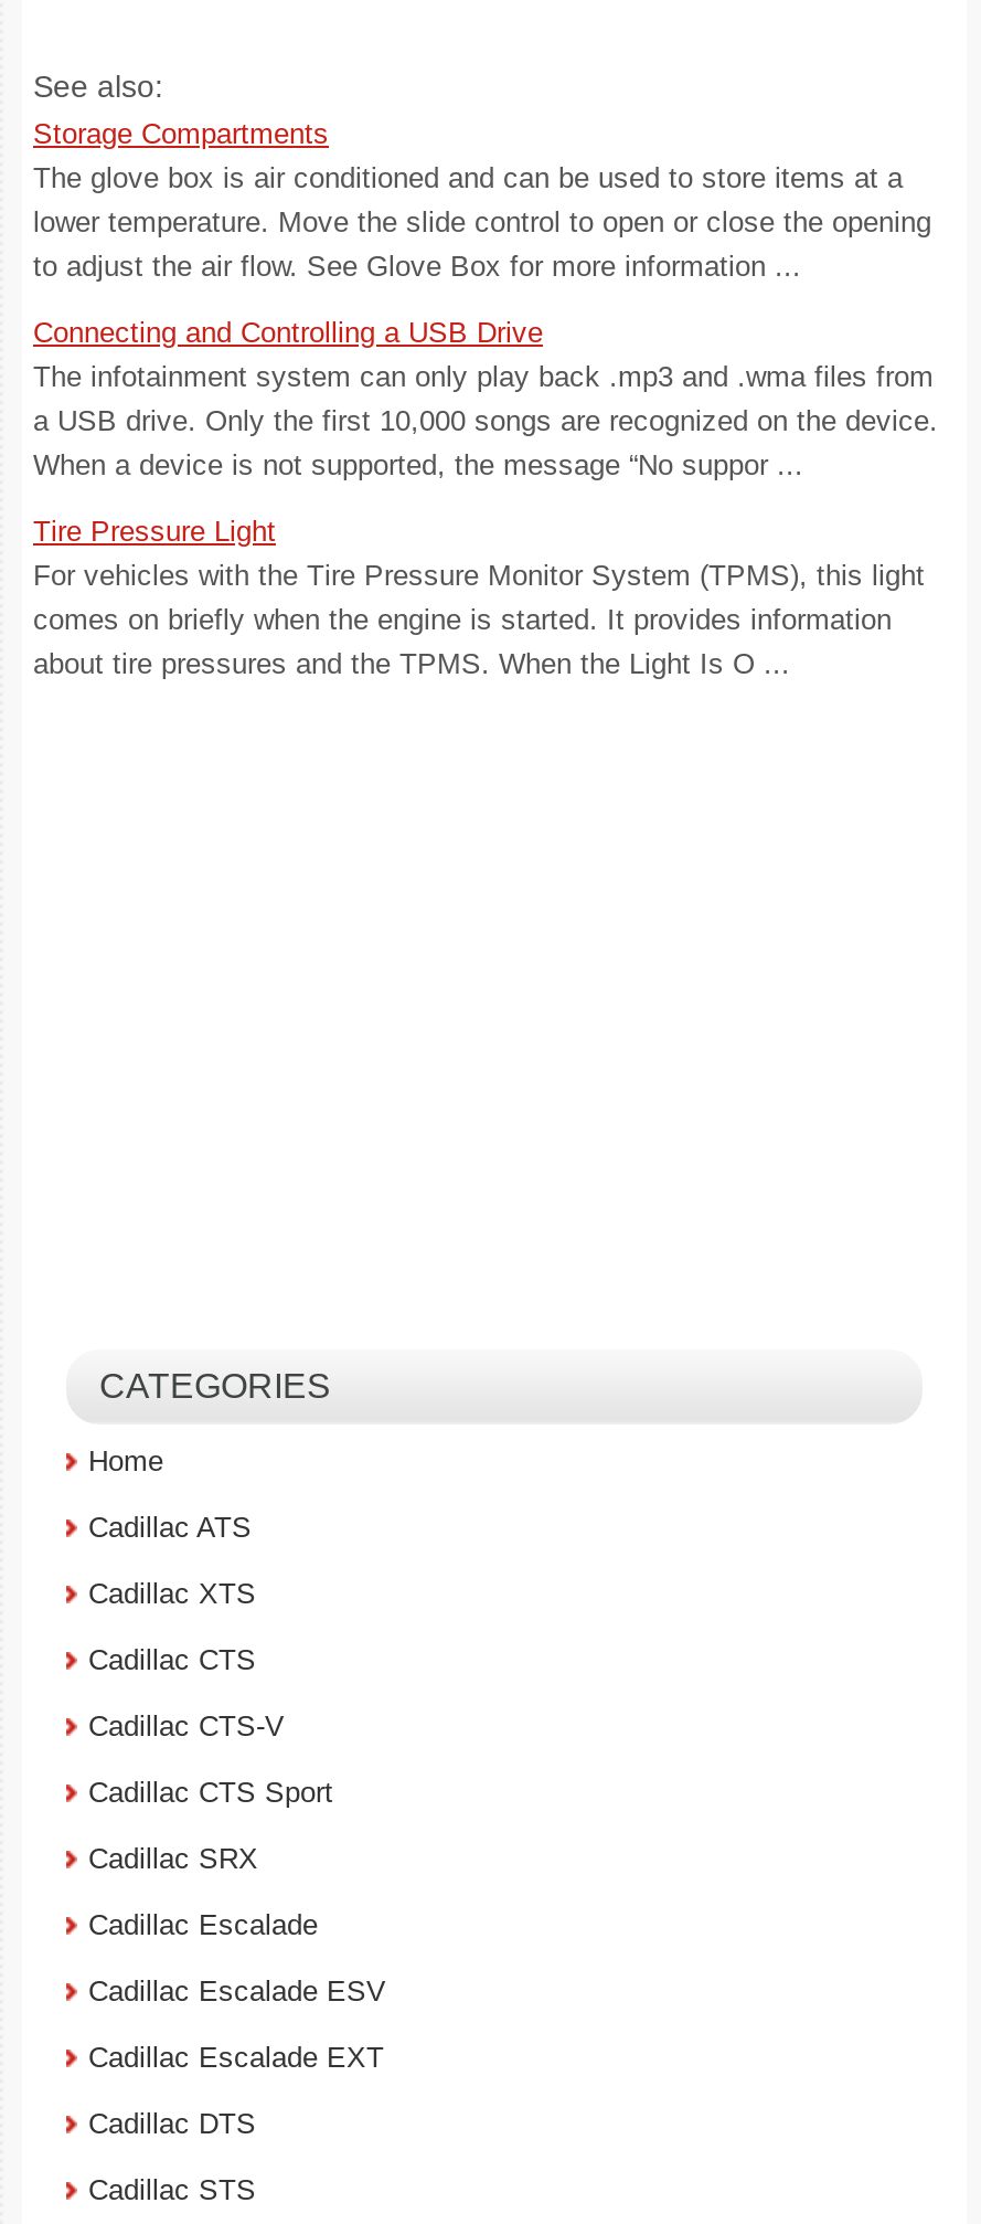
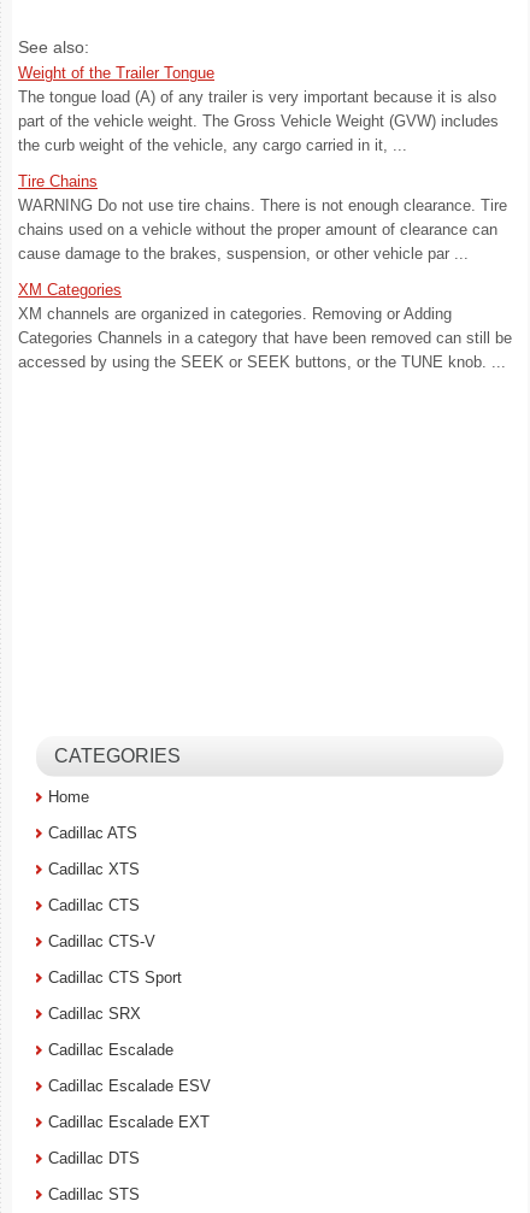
- Storage Compartments
- The glove box is air conditioned and can be used to store items at a
- lower temperature. Move the slide control to open or close the opening
- to adjust the air flow. See Glove Box for more information ...
+ Weight of the Trailer Tongue
+ The tongue load (A) of any trailer is very important because it is also
+ part of the vehicle weight. The Gross Vehicle Weight (GVW) includes
+ the curb weight of the vehicle, any cargo carried in it, ...

- Connecting and Controlling a USB Drive
- The infotainment system can only play back .mp3 and .wma files from
- a USB drive. Only the first 10,000 songs are recognized on the device.
- When a device is not supported, the message “No suppor ...
+ Tire Chains
+ WARNING Do not use tire chains. There is not enough clearance. Tire
+ chains used on a vehicle without the proper amount of clearance can
+ cause damage to the brakes, suspension, or other vehicle par ...

- Tire Pressure Light
- For vehicles with the Tire Pressure Monitor System (TPMS), this light
- comes on briefly when the engine is started. It provides information
- about tire pressures and the TPMS. When the Light Is O ...
+ XM Categories
+ XM channels are organized in categories. Removing or Adding
+ Categories Channels in a category that have been removed can still be
+ accessed by using the SEEK or SEEK buttons, or the TUNE knob. ...
